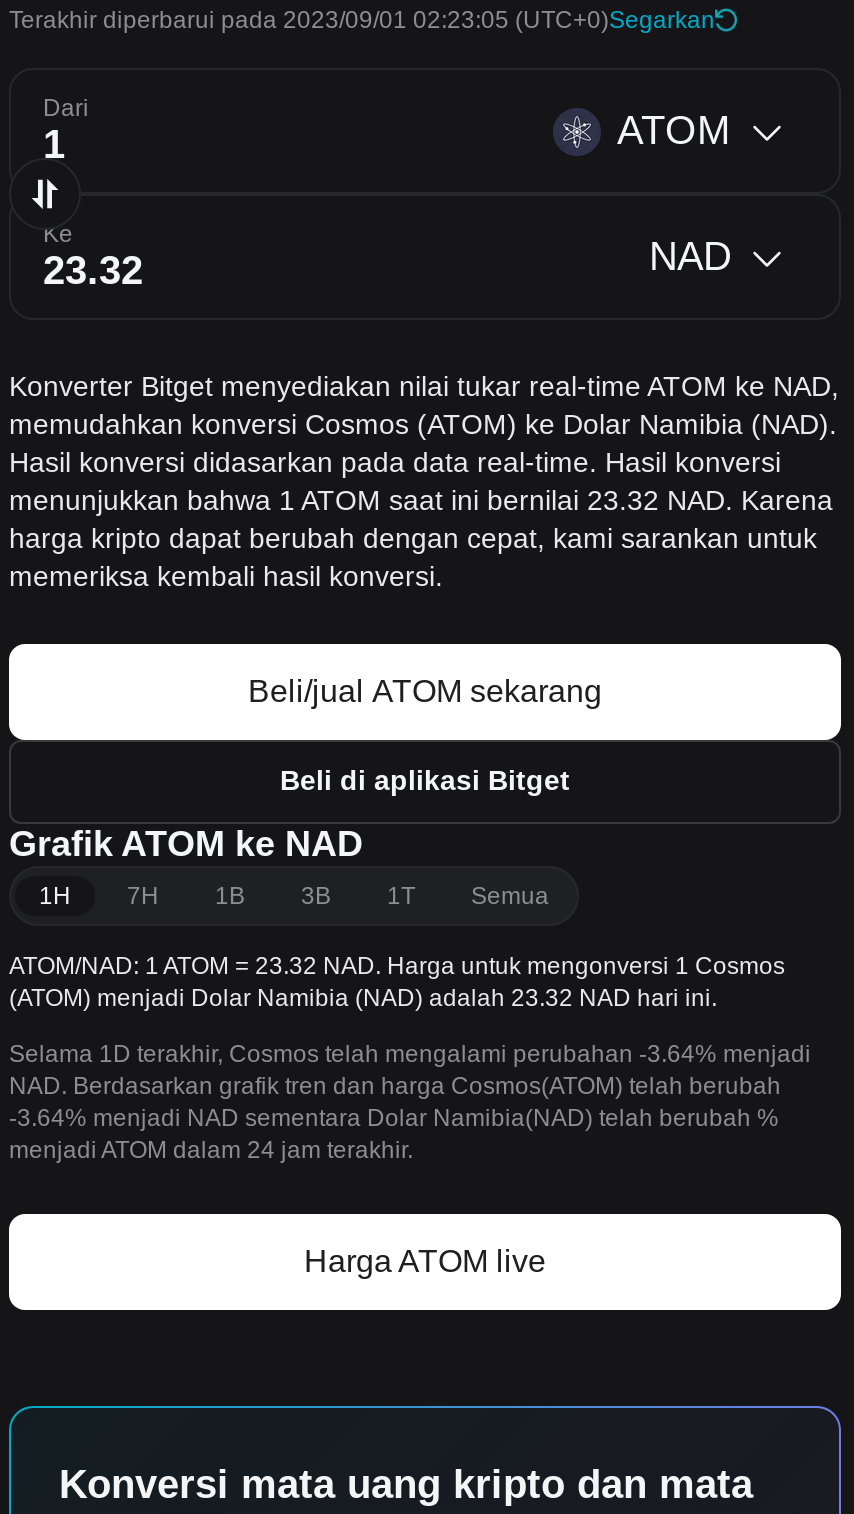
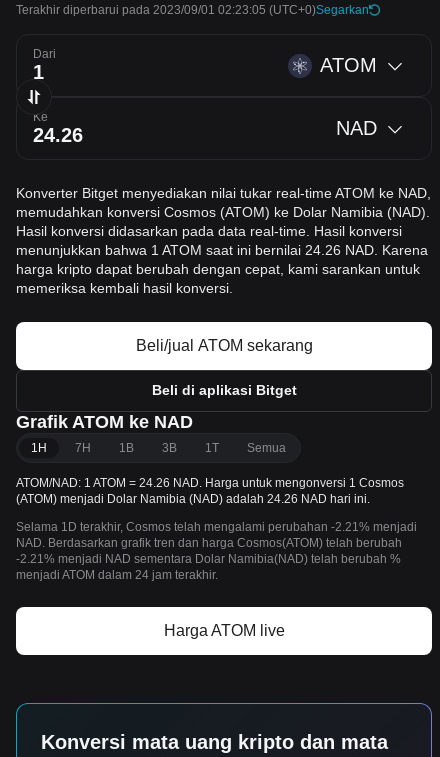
- menunjukkan bahwa 1 ATOM saat ini bernilai 23.32 NAD. Karena
+ menunjukkan bahwa 1 ATOM saat ini bernilai 24.26 NAD. Karena

- ATOM/NAD: 1 ATOM = 23.32 NAD. Harga untuk mengonversi 1 Cosmos
+ ATOM/NAD: 1 ATOM = 24.26 NAD. Harga untuk mengonversi 1 Cosmos

- (ATOM) menjadi Dolar Namibia (NAD) adalah 23.32 NAD hari ini.
+ (ATOM) menjadi Dolar Namibia (NAD) adalah 24.26 NAD hari ini.

- Selama 1D terakhir, Cosmos telah mengalami perubahan -3.64% menjadi
+ Selama 1D terakhir, Cosmos telah mengalami perubahan -2.21% menjadi

- -3.64% menjadi NAD sementara Dolar Namibia(NAD) telah berubah %
+ -2.21% menjadi NAD sementara Dolar Namibia(NAD) telah berubah %
